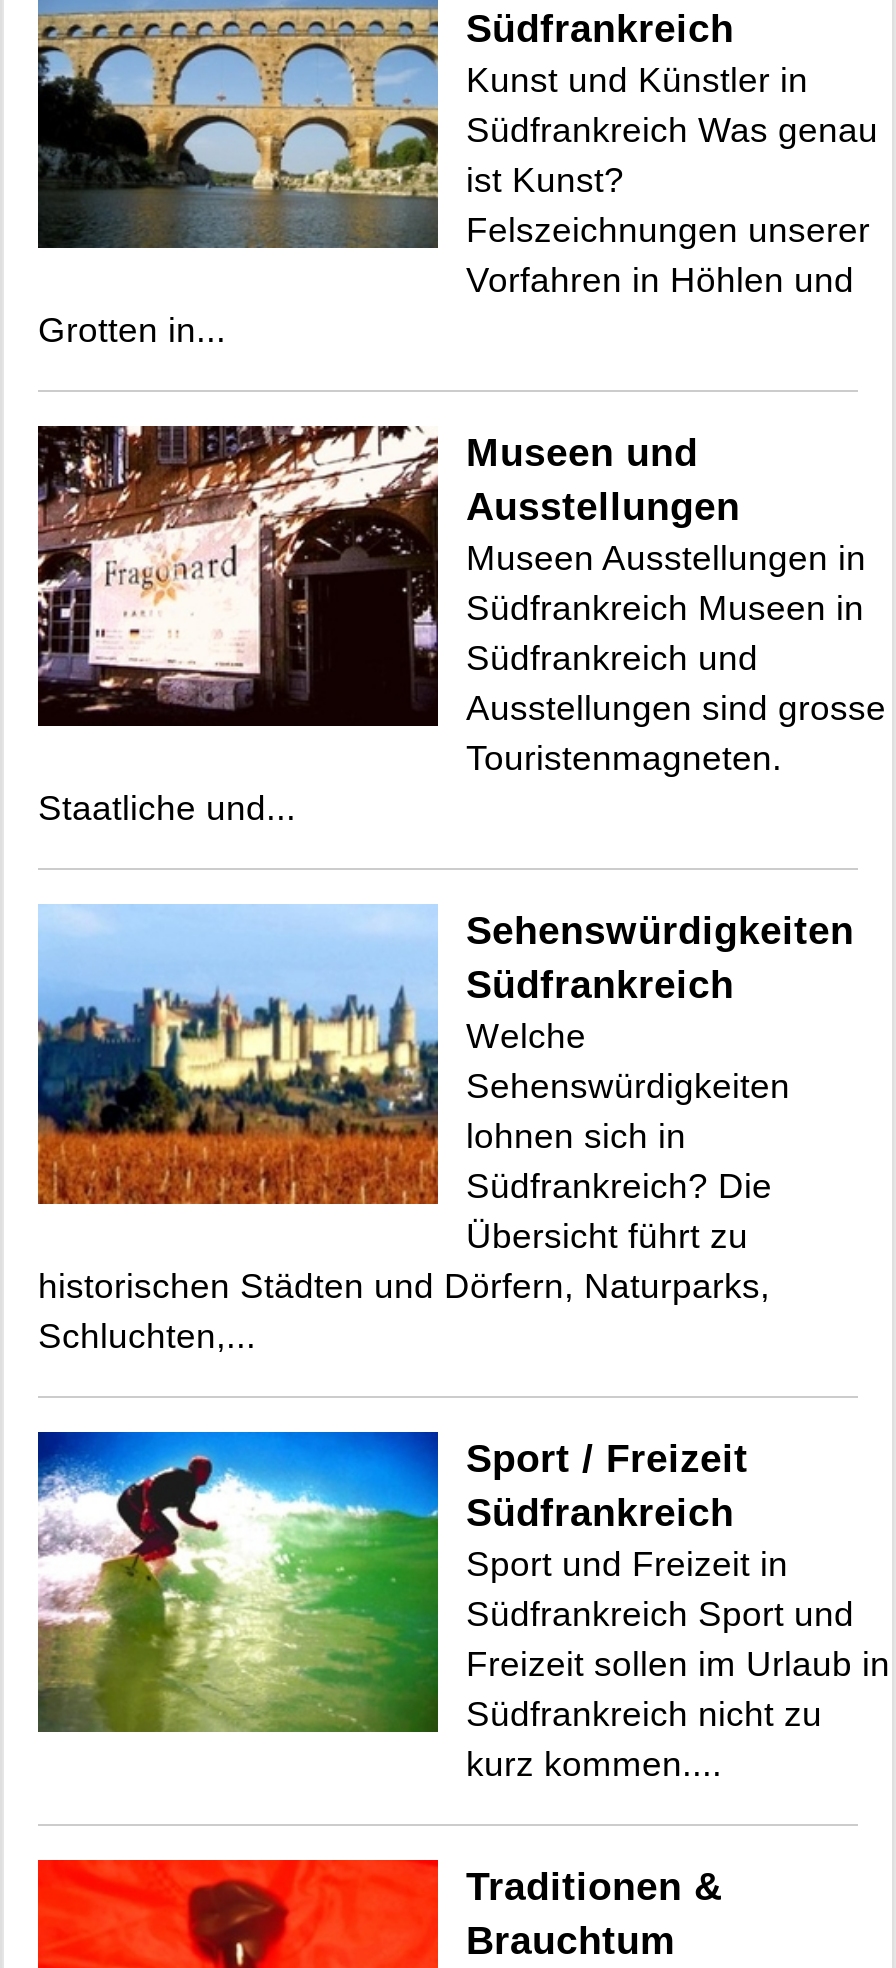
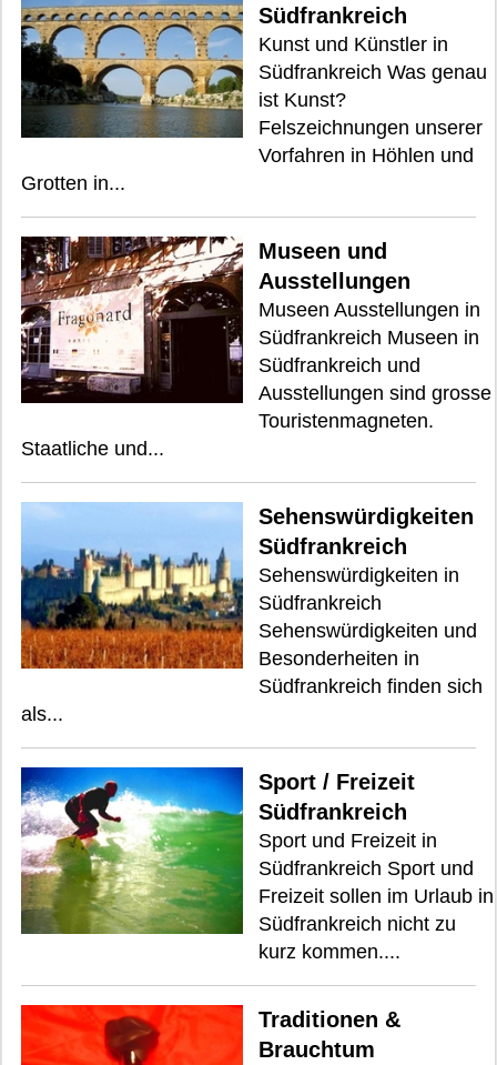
- Welche
- Sehenswürdigkeiten
- lohnen sich in
- Südfrankreich? Die
- Übersicht führt zu
- historischen Städten und Dörfern, Naturparks,
- Schluchten,...
+ Sehenswürdigkeiten in
+ Südfrankreich
+ Sehenswürdigkeiten und
+ Besonderheiten in
+ Südfrankreich finden sich
+ als...
